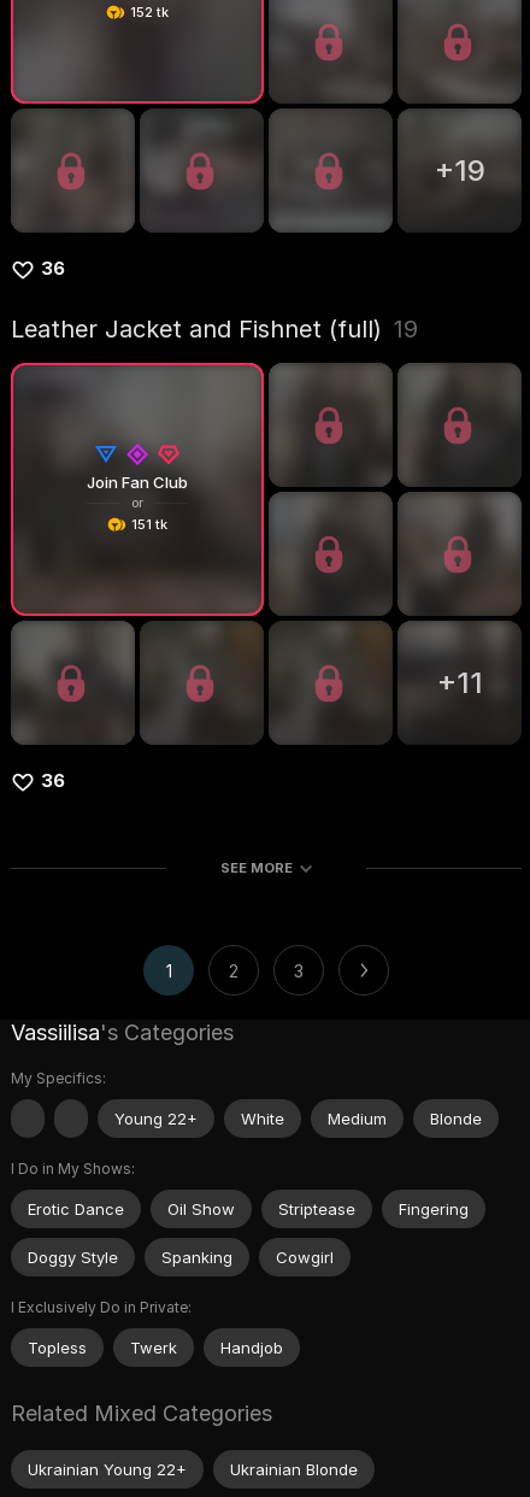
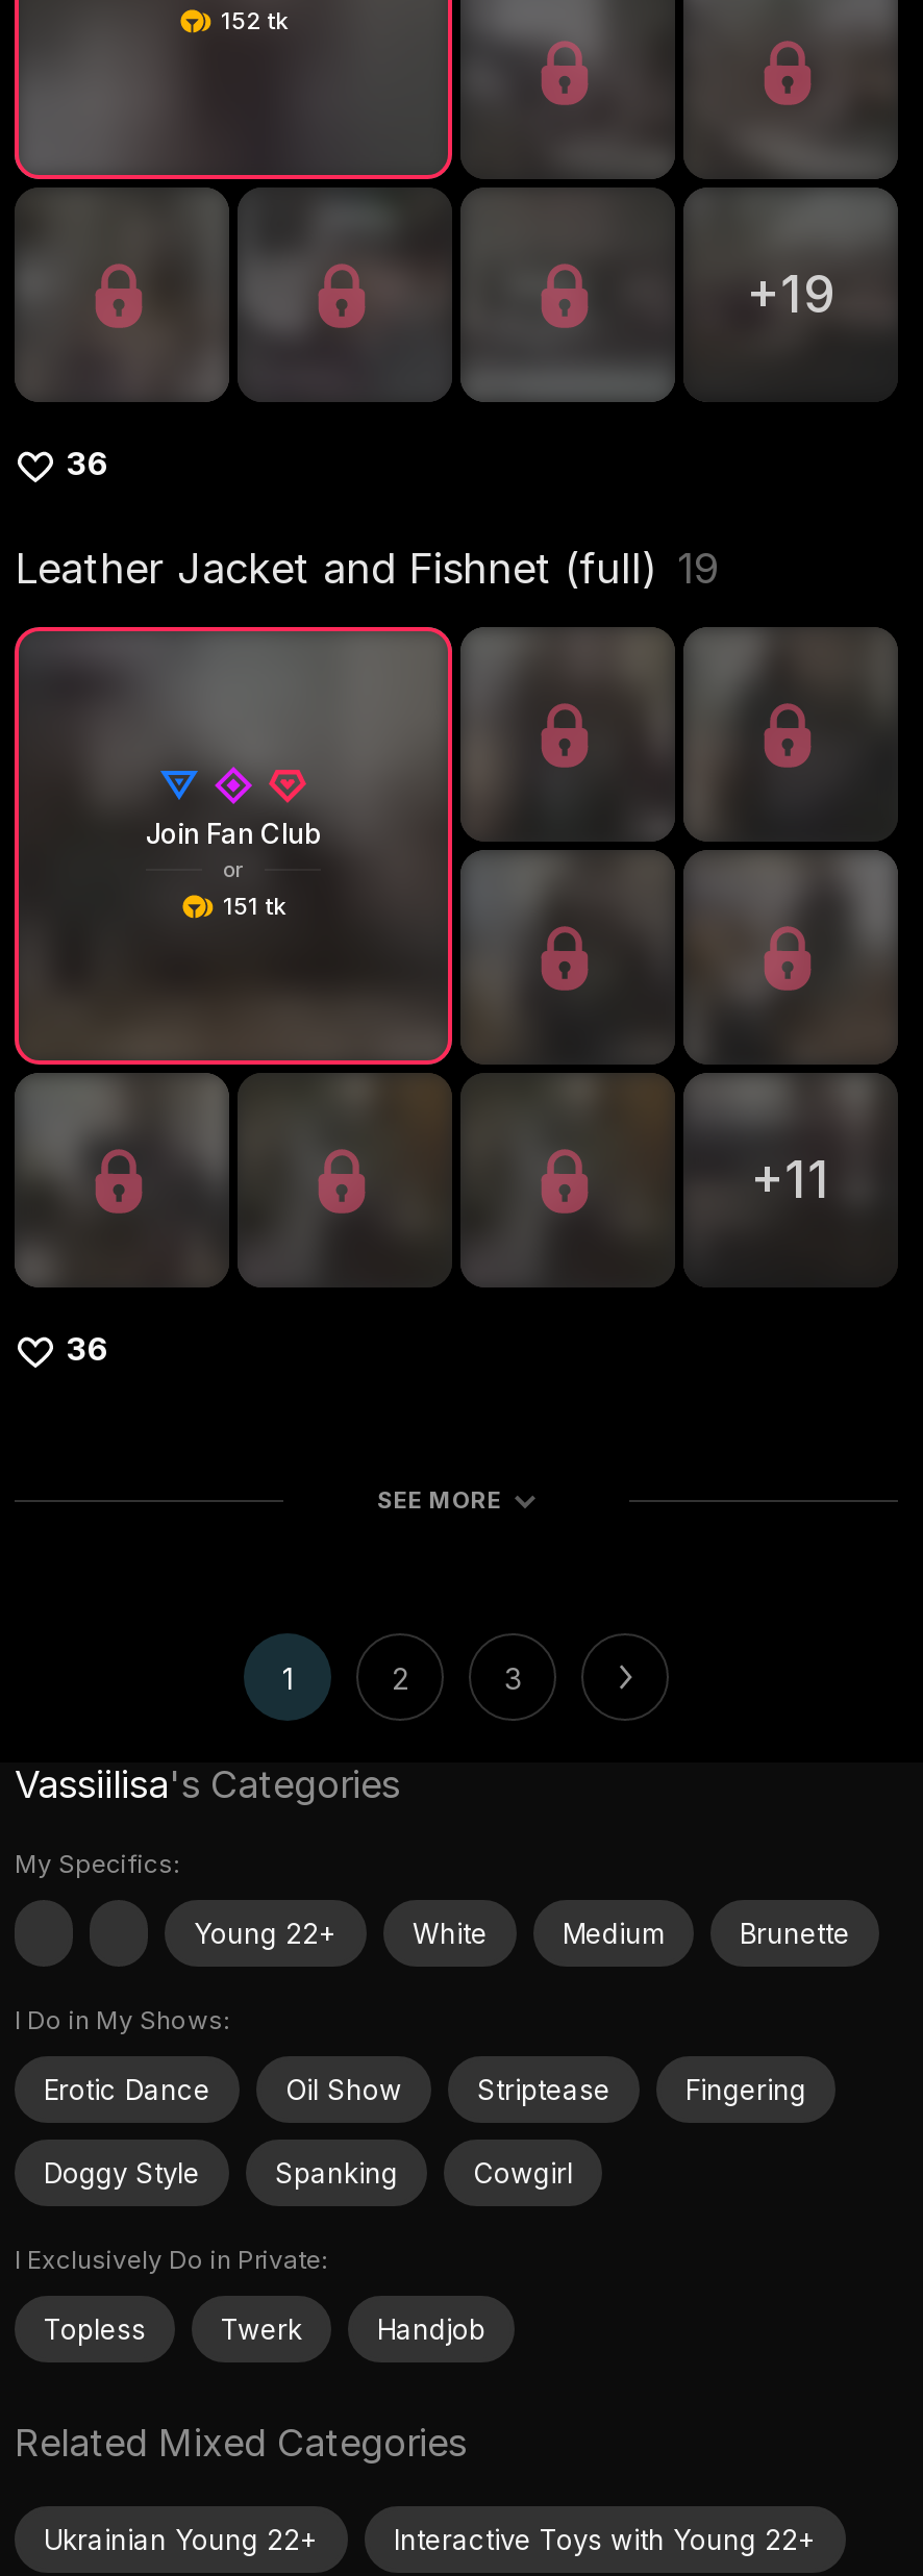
- Blonde
+ Brunette

- Ukrainian Blonde
+ Interactive Toys with Young 22+
